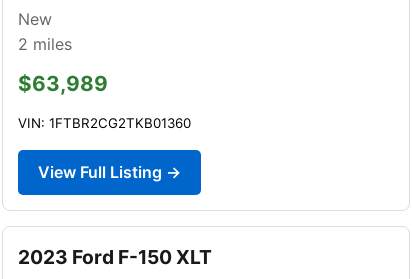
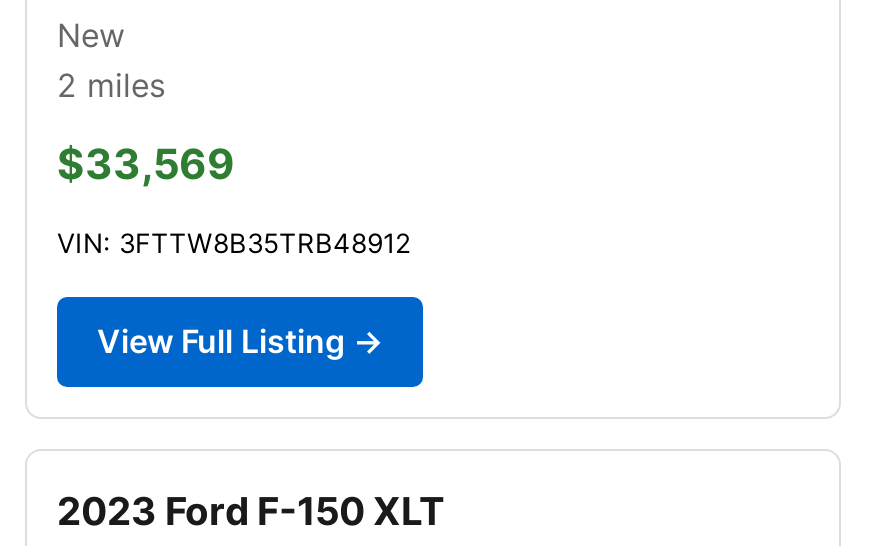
- $63,989
+ $33,569

- VIN: 1FTBR2CG2TKB01360
+ VIN: 3FTTW8B35TRB48912
